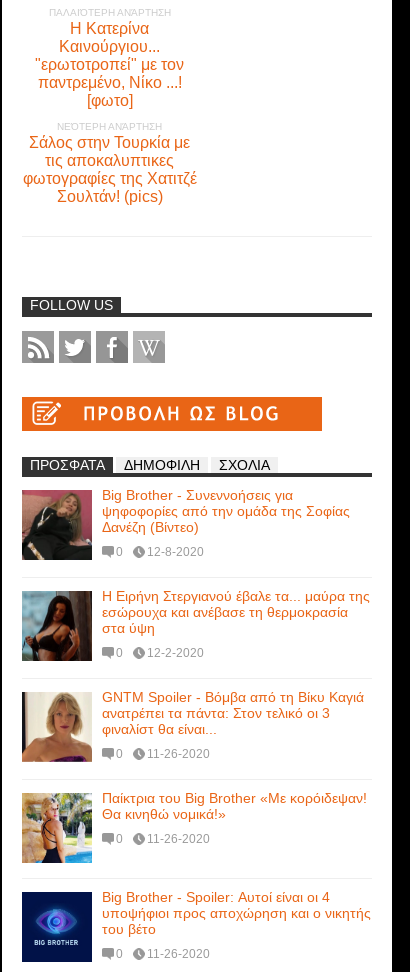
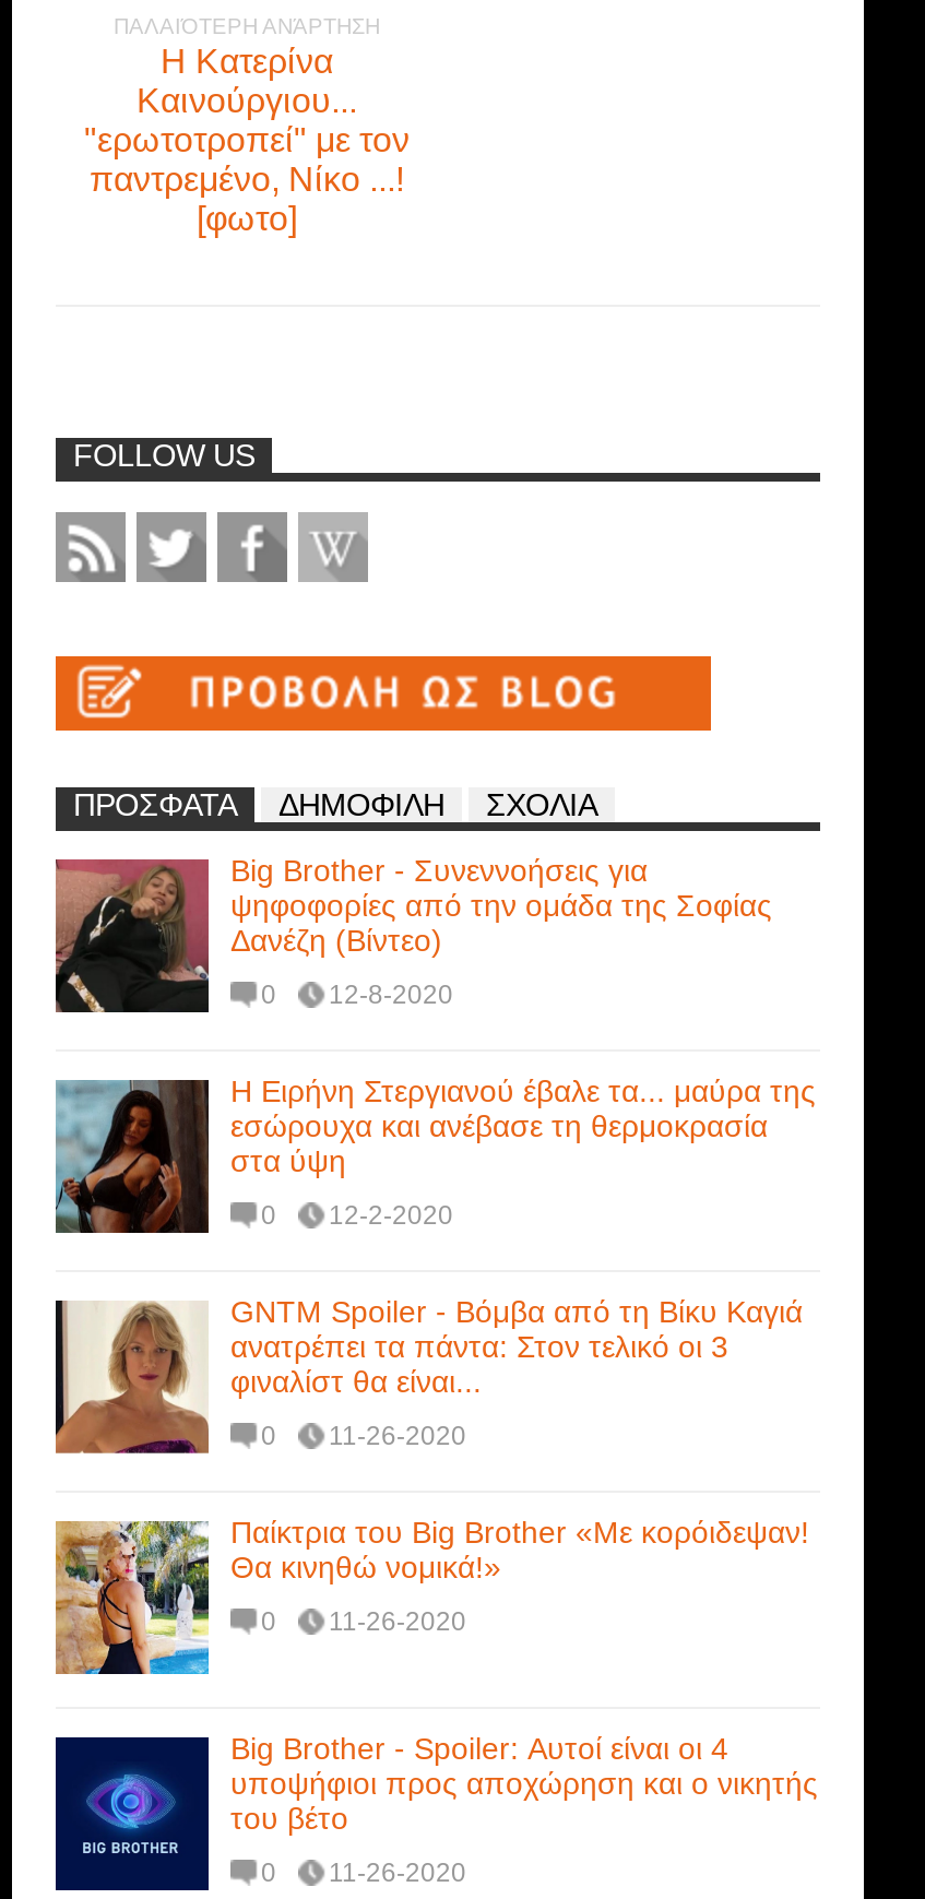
- ΝΕΌΤΕΡΗ ΑΝΆΡΤΗΣΗ
- Σάλος στην Τουρκία με
- τις αποκαλυπτικες
- φωτογραφίες της Χατιτζέ
- Σουλτάν! (pics)
